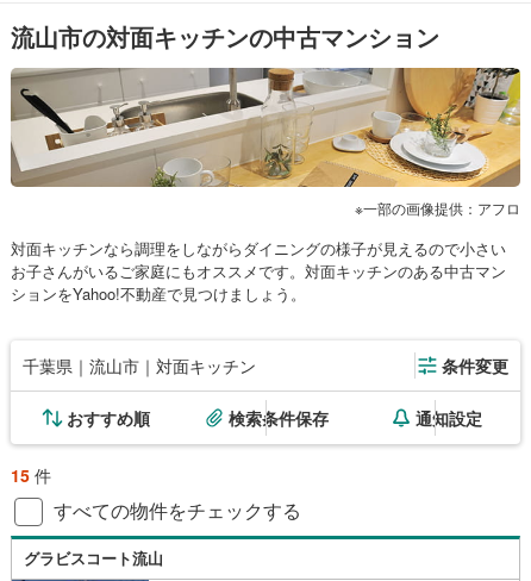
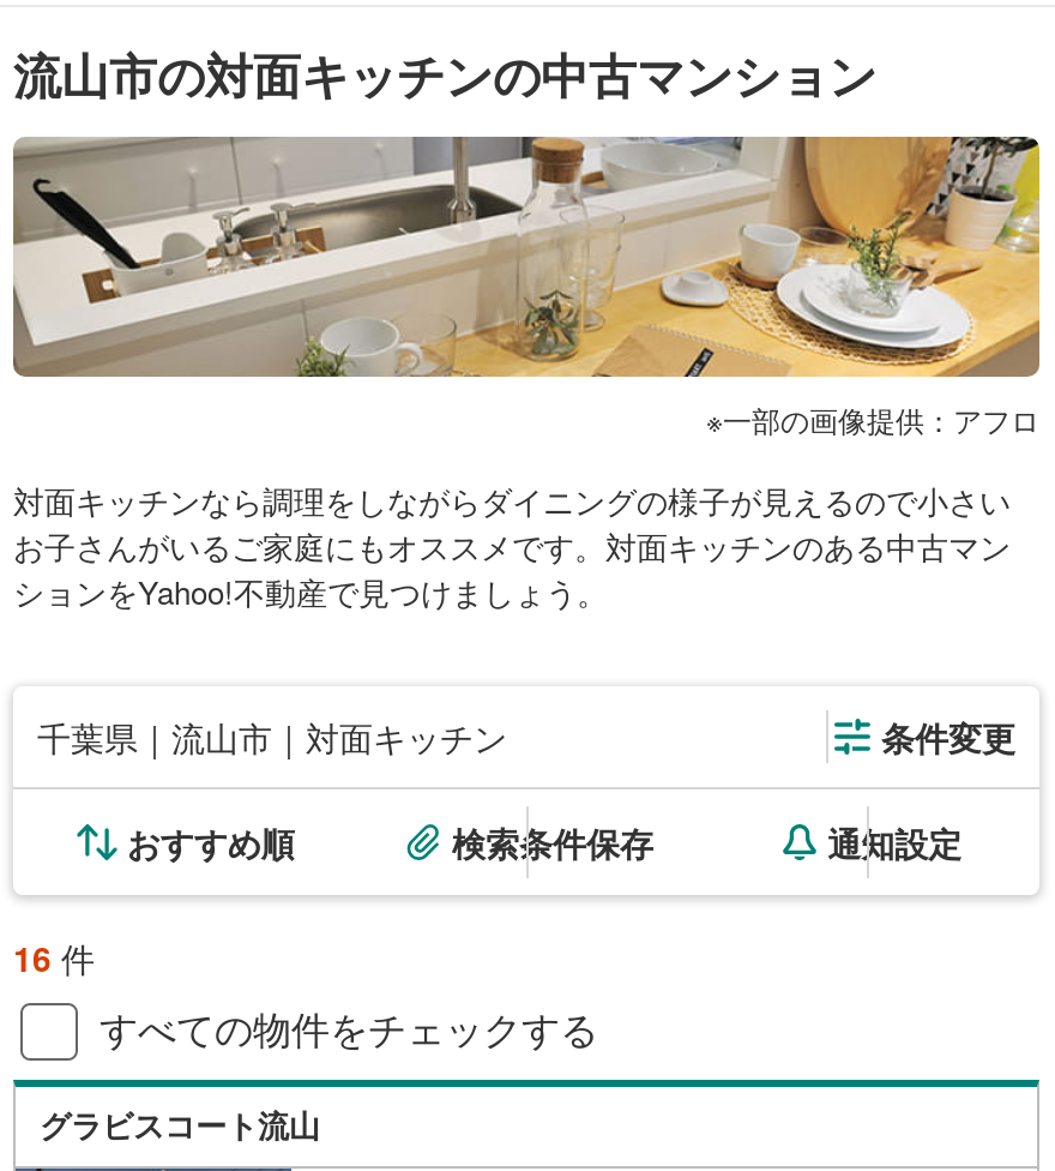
- 15件
+ 16件
